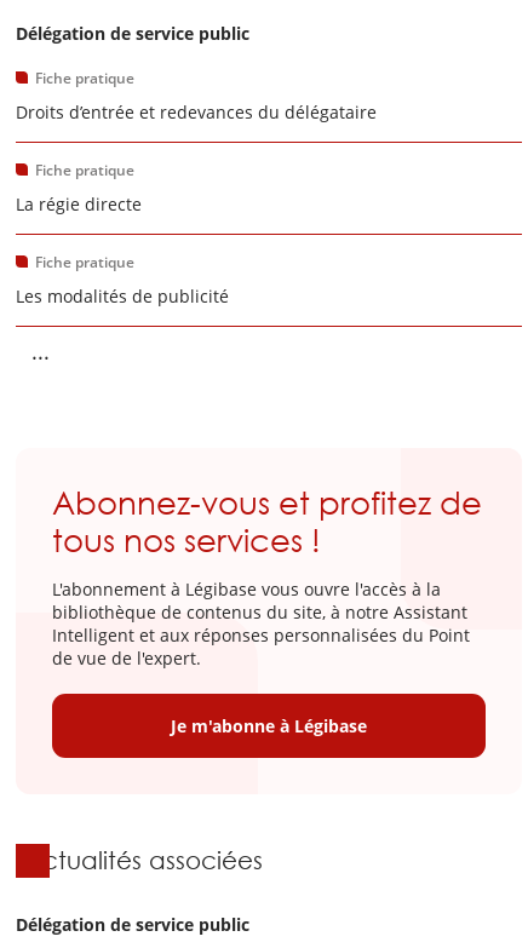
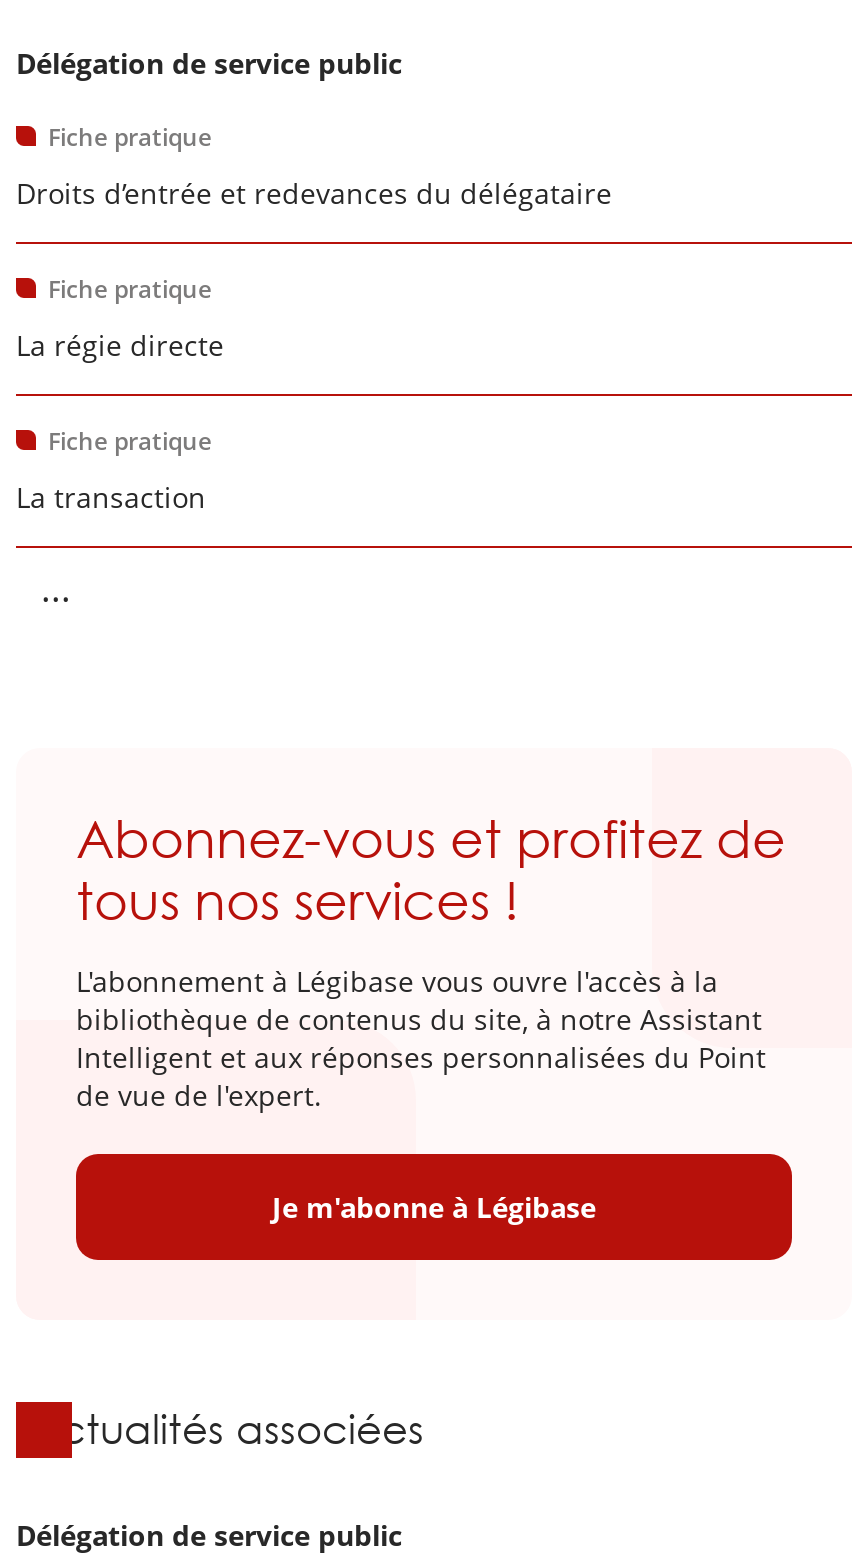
- Les modalités de publicité
+ La transaction
